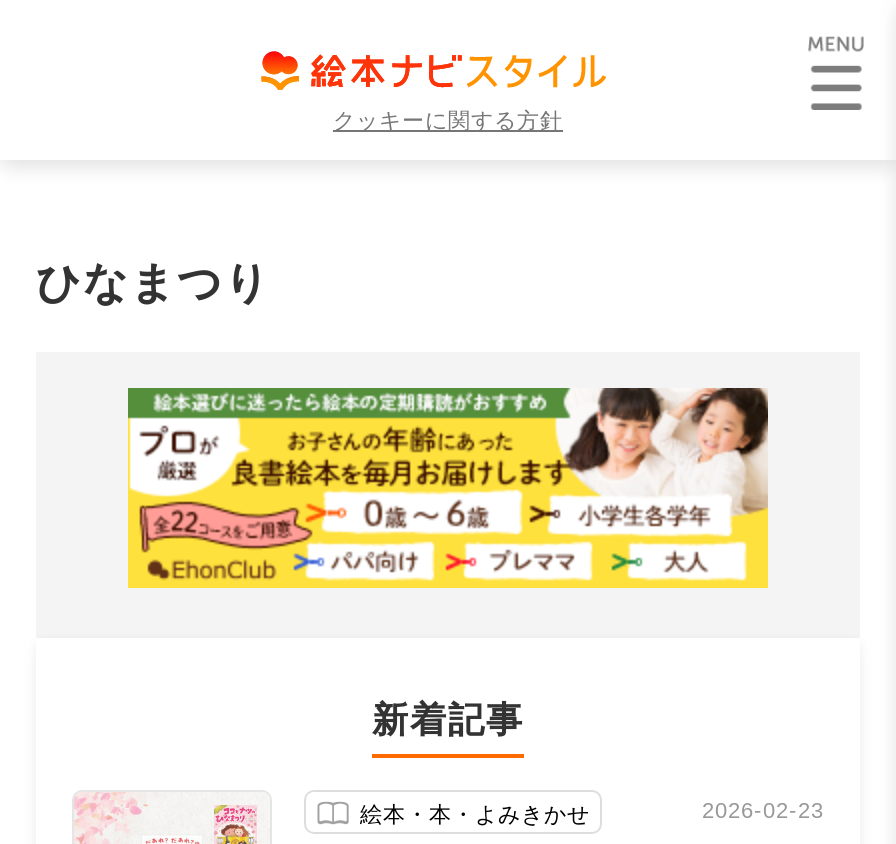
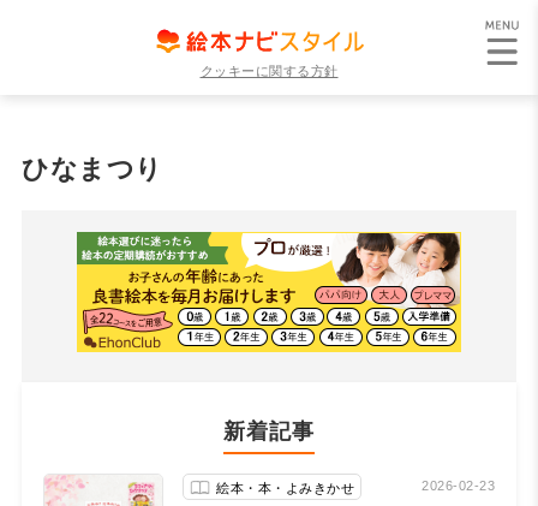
- [image]
+ [image]
